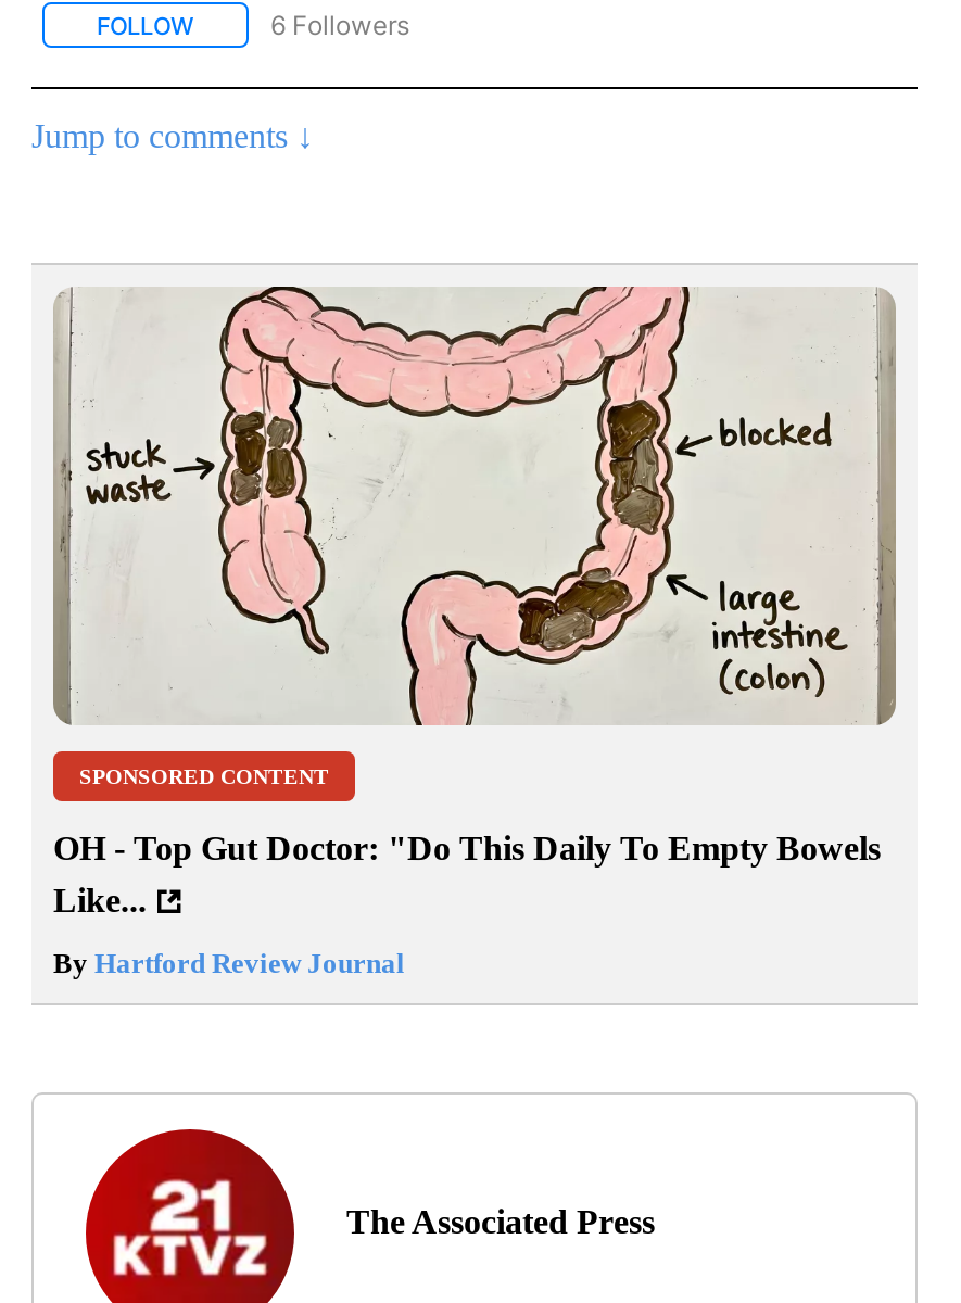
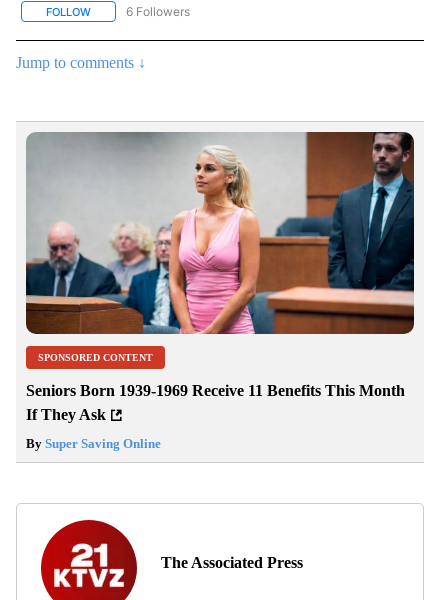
- [image]
+ [image]

- OH - Top Gut Doctor: "Do This Daily To Empty Bowels
- Like...
+ Seniors Born 1939-1969 Receive 11 Benefits This Month
+ If They Ask

- By Hartford Review Journal
+ By Super Saving Online
